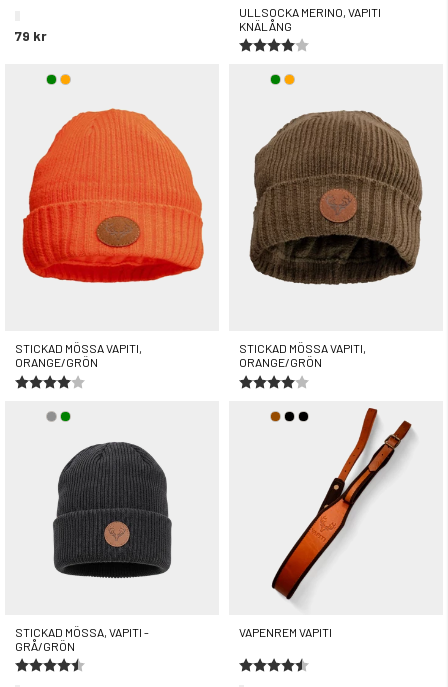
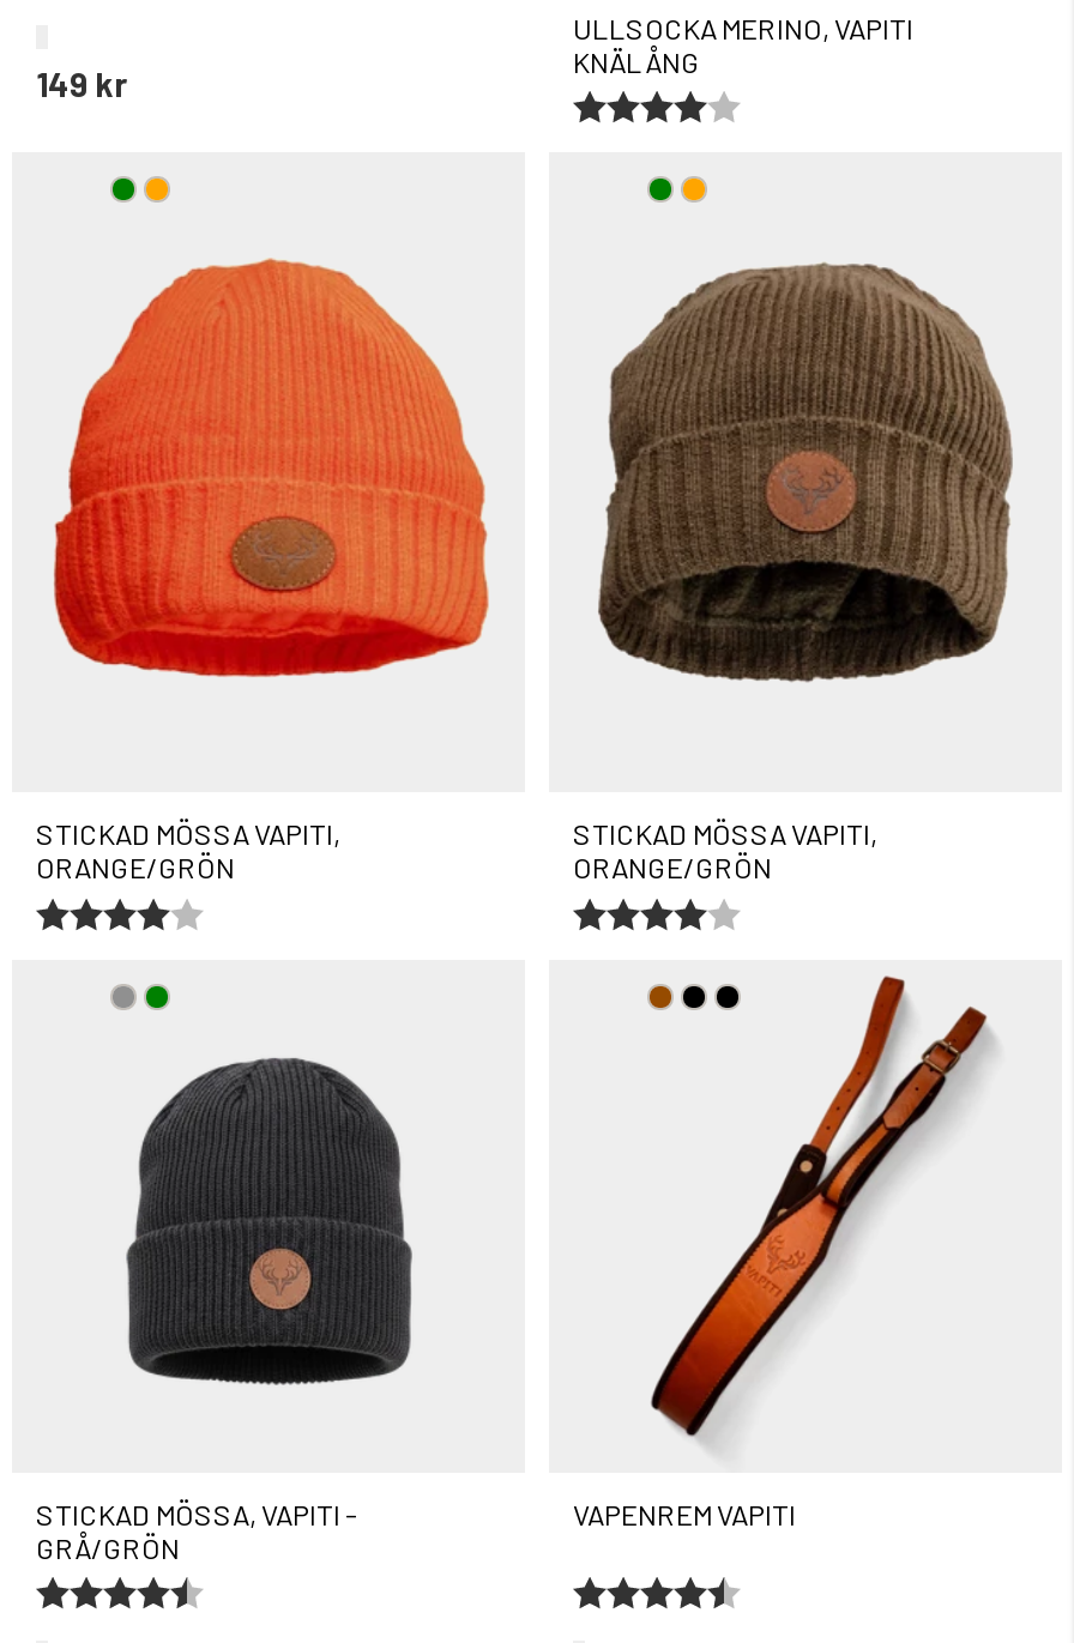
- 79 kr
+ 149 kr
